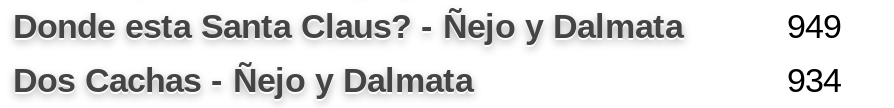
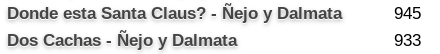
- 949
+ 945

- 934
+ 933
